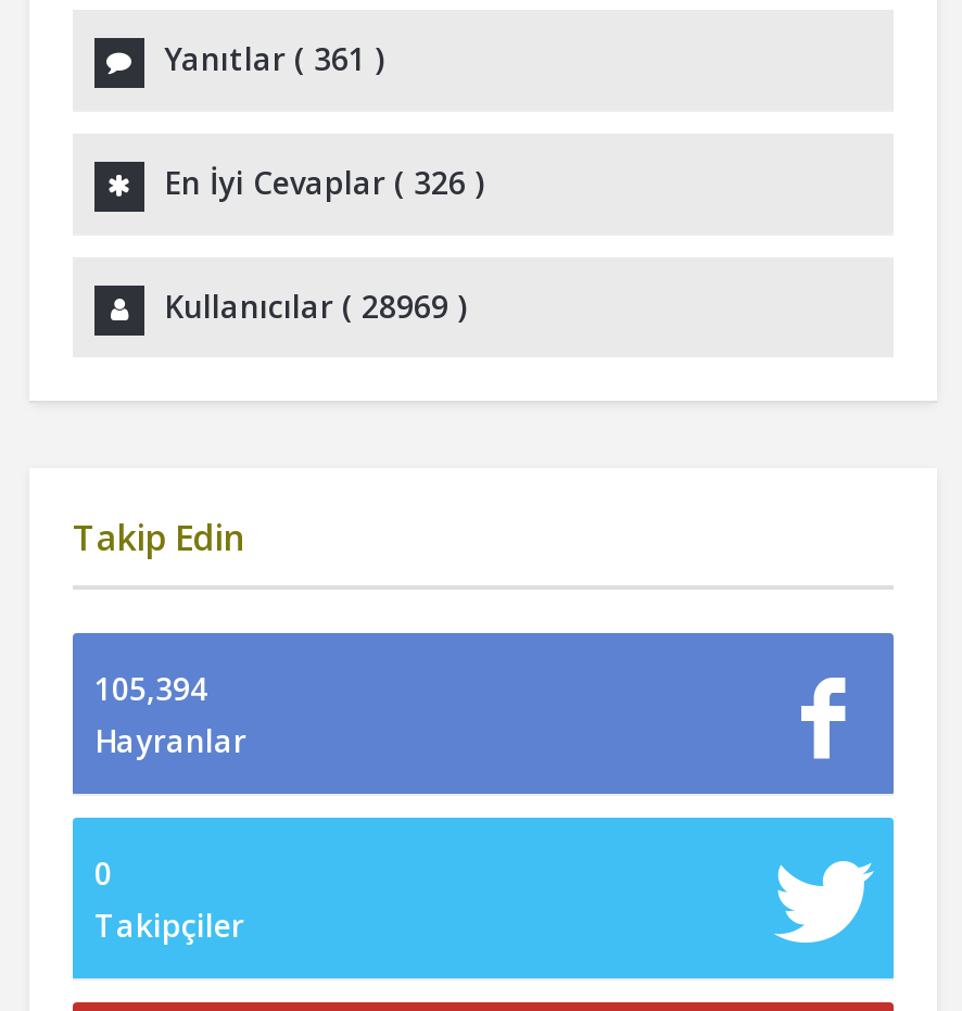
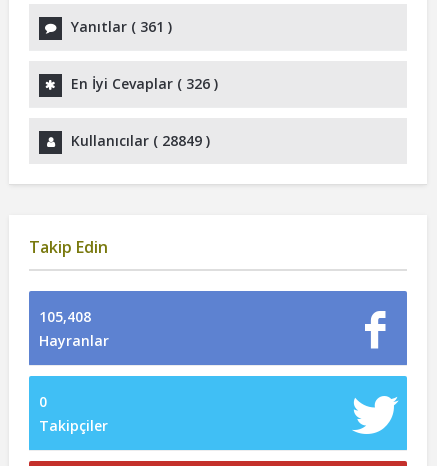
- Kullanıcılar (28969)
+ Kullanıcılar (28849)

- 105,394
+ 105,408
